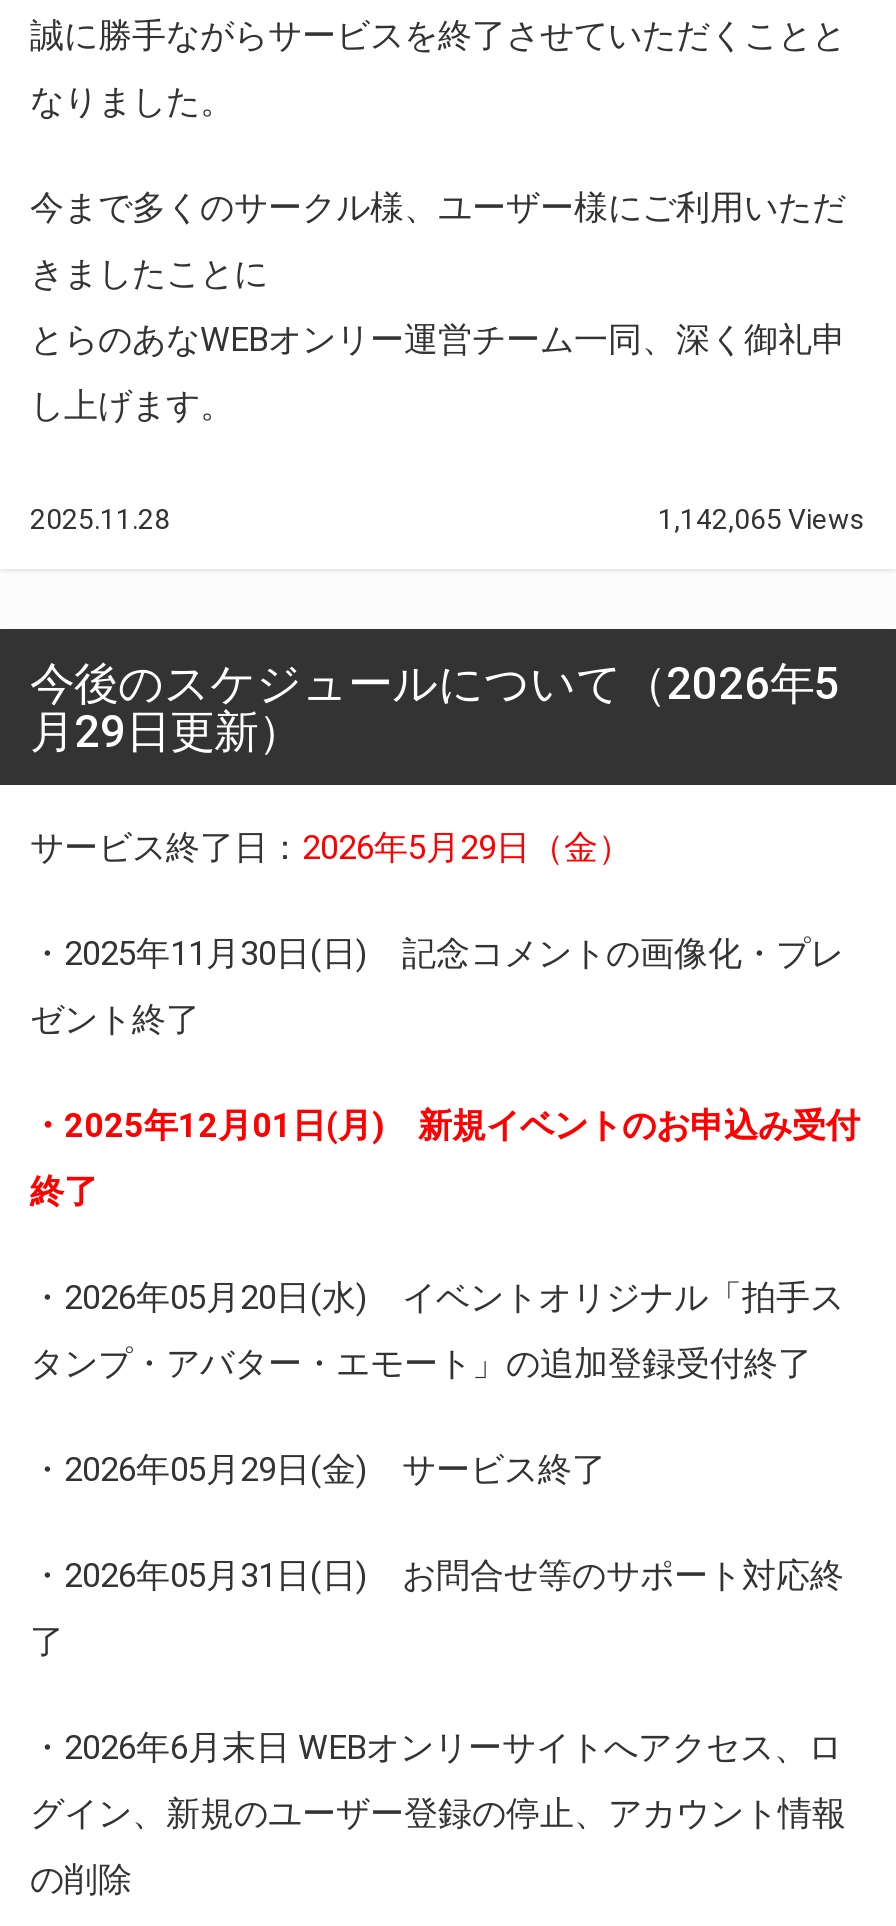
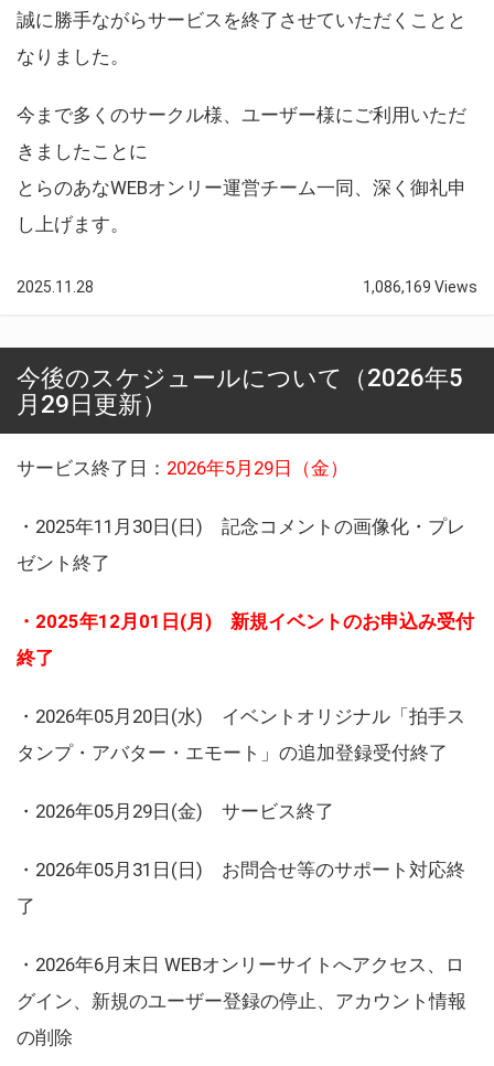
- 1,142,065 Views
+ 1,086,169 Views
